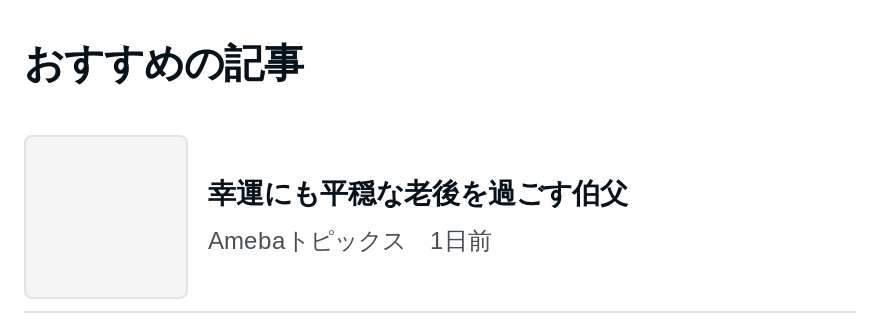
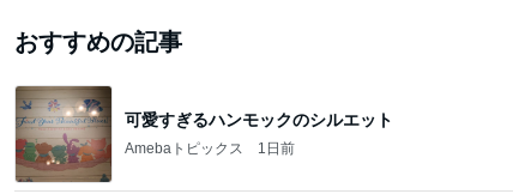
+ [image]

- 幸運にも平穏な老後を過ごす伯父
+ 可愛すぎるハンモックのシルエット
